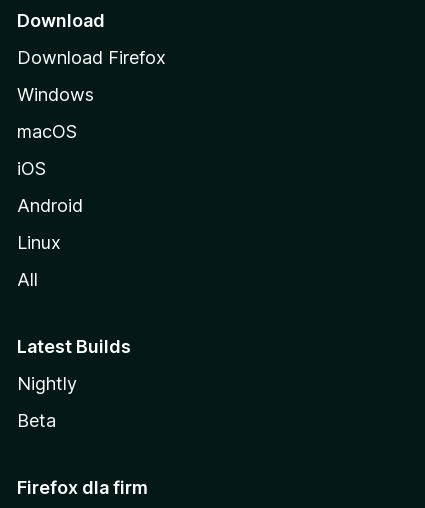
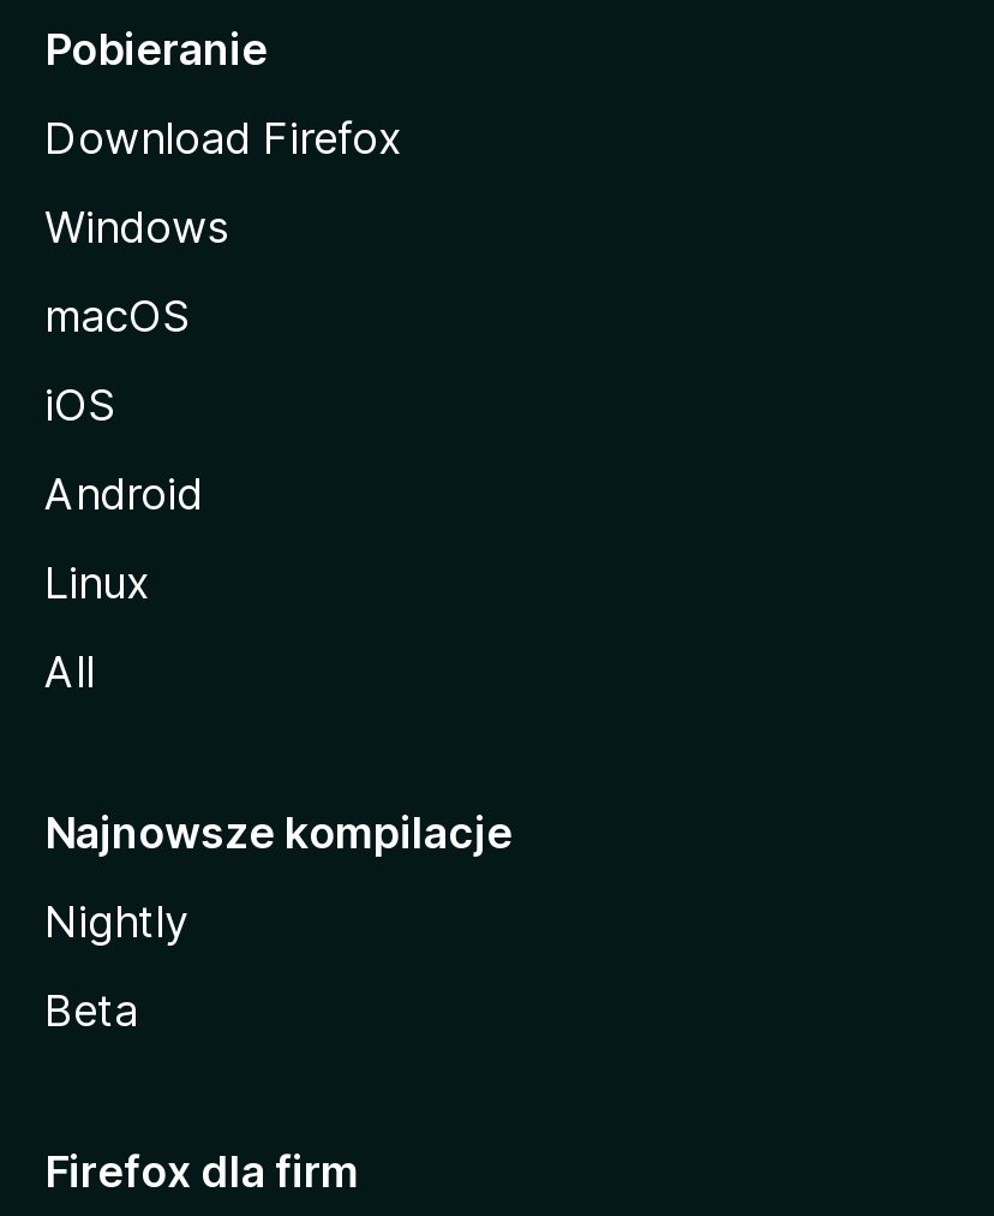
- Download
+ Pobieranie

- Latest Builds
+ Najnowsze kompilacje
